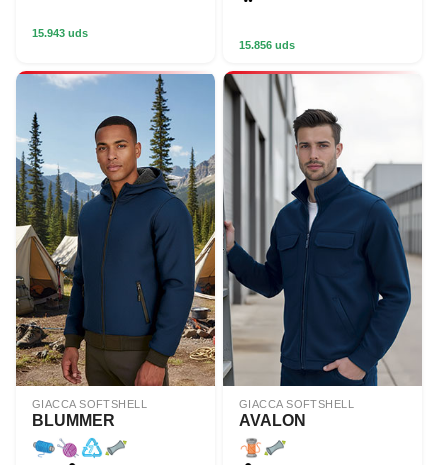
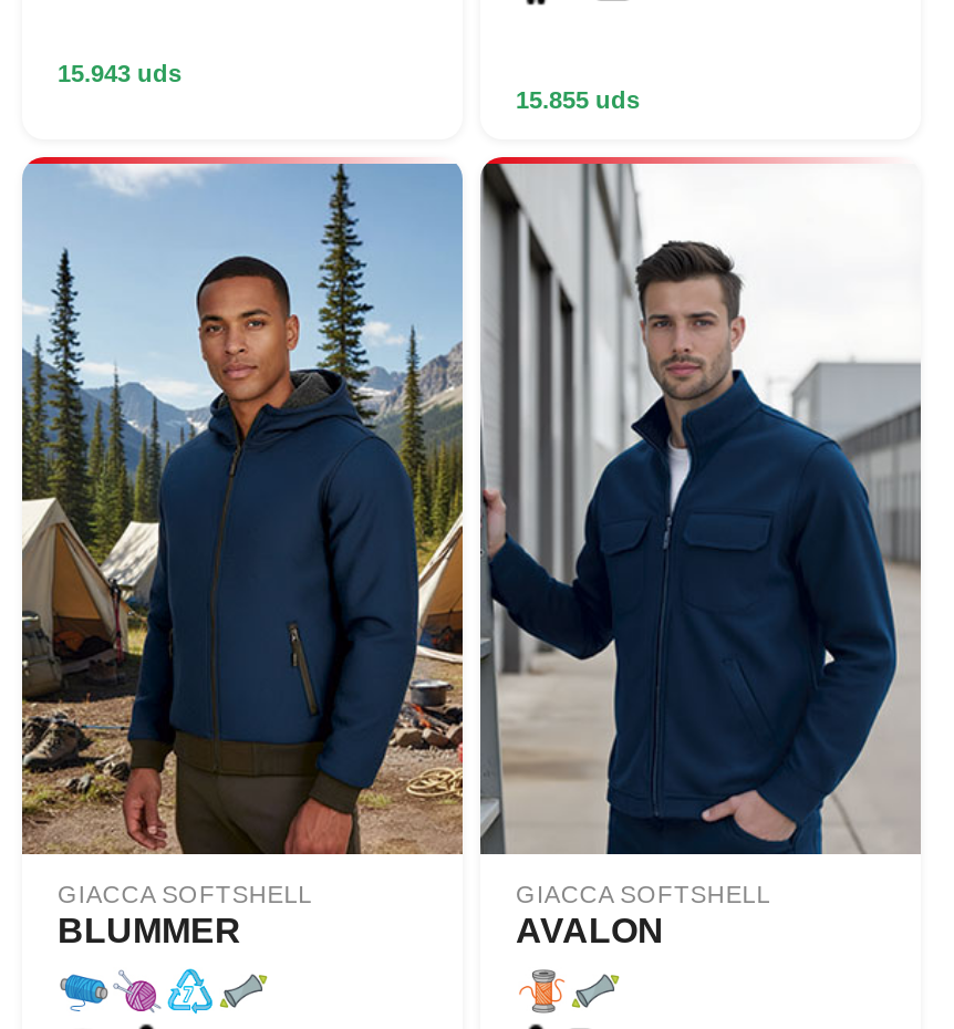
- 15.856 uds
+ 15.855 uds
